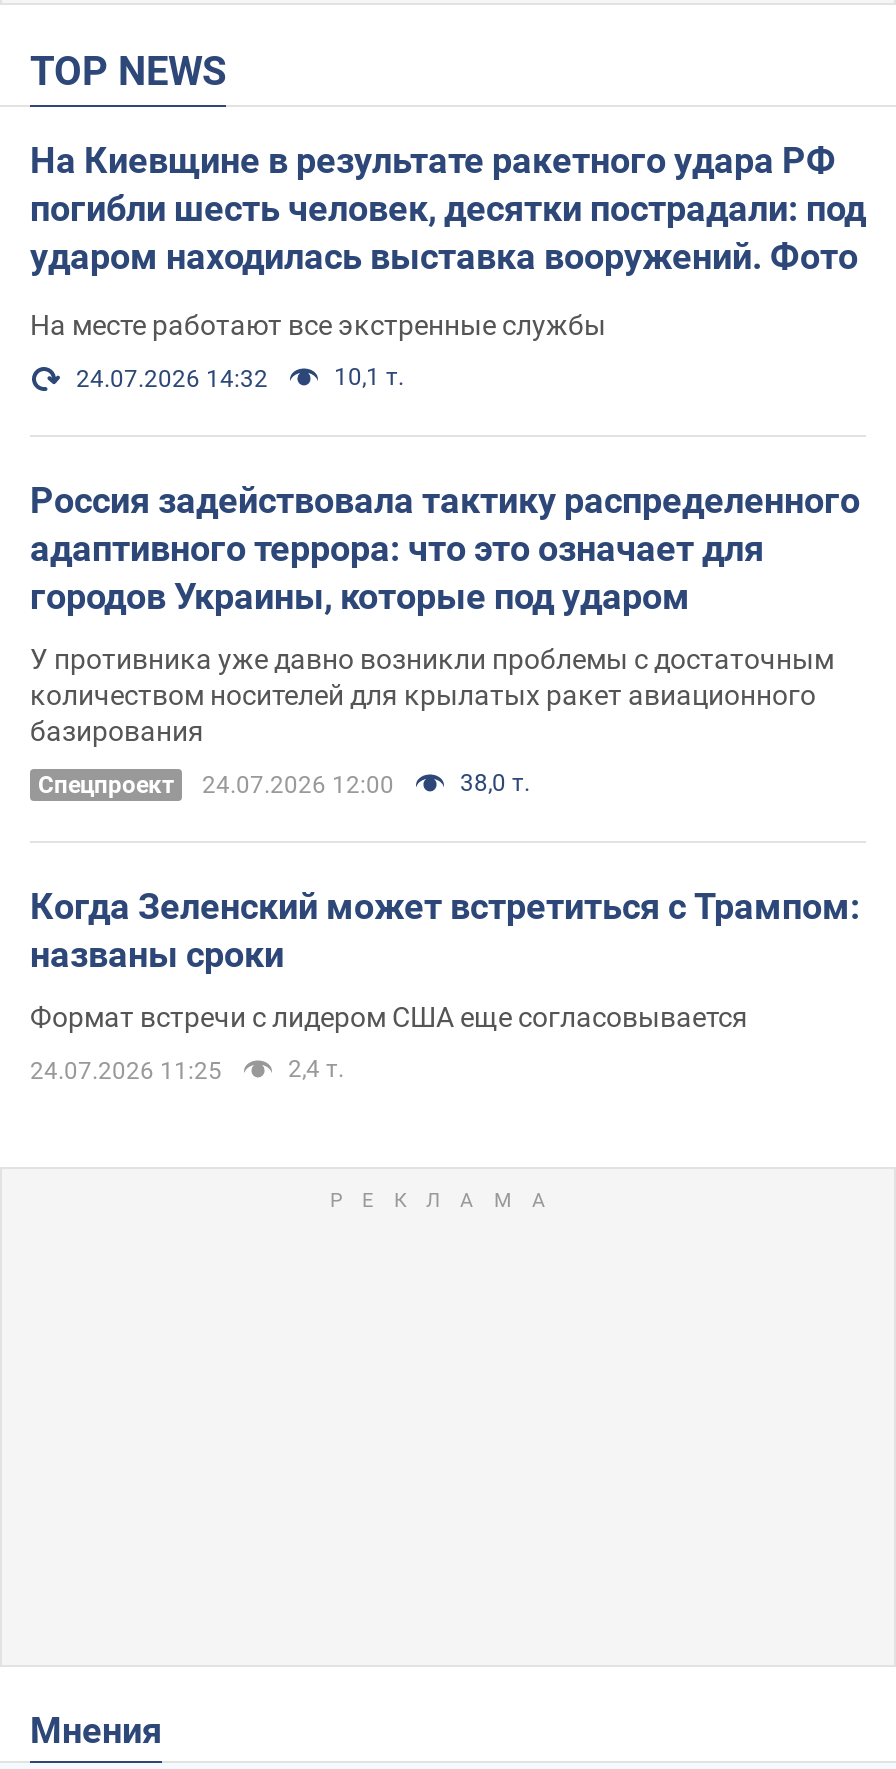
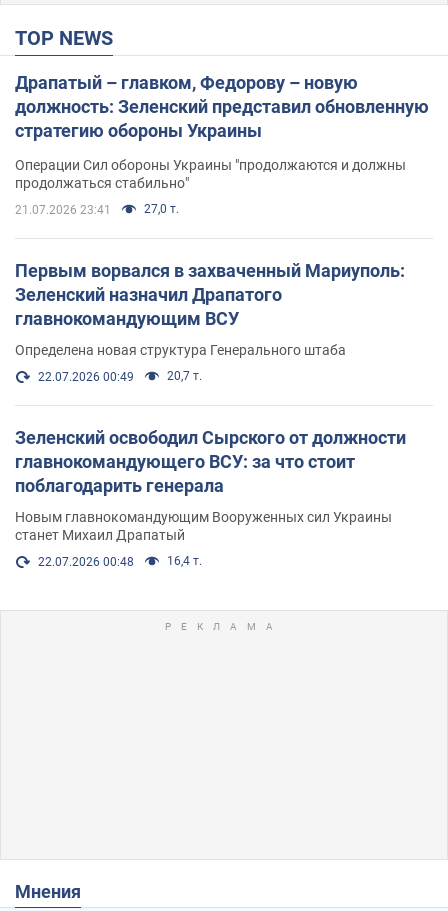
- На Киевщине в результате ракетного удара РФ
- погибли шесть человек, десятки пострадали: под
- ударом находилась выставка вооружений. Фото
+ Драпатый – главком, Федорову – новую
+ должность: Зеленский представил обновленную
+ стратегию обороны Украины

- На месте работают все экстренные службы
+ Операции Сил обороны Украины "продолжаются и должны
+ продолжаться стабильно"

- 24.07.2026 14:32
- 10,1 т.
+ 21.07.2026 23:41
+ 27,0 т.

- Россия задействовала тактику распределенного
- адаптивного террора: что это означает для
- городов Украины, которые под ударом
+ Первым ворвался в захваченный Мариуполь:
+ Зеленский назначил Драпатого
+ главнокомандующим ВСУ

- У противника уже давно возникли проблемы с достаточным
- количеством носителей для крылатых ракет авиационного
- базирования
+ Определена новая структура Генерального штаба

- Спецпроект
- 24.07.2026 12:00
- 38,0 т.
+ 22.07.2026 00:49
+ 20,7 т.

- Когда Зеленский может встретиться с Трампом:
- названы сроки
+ Зеленский освободил Сырского от должности
+ главнокомандующего ВСУ: за что стоит
+ поблагодарить генерала

- Формат встречи с лидером США еще согласовывается
+ Новым главнокомандующим Вооруженных сил Украины
+ станет Михаил Драпатый

- 24.07.2026 11:25
- 2,4 т.
+ 22.07.2026 00:48
+ 16,4 т.
